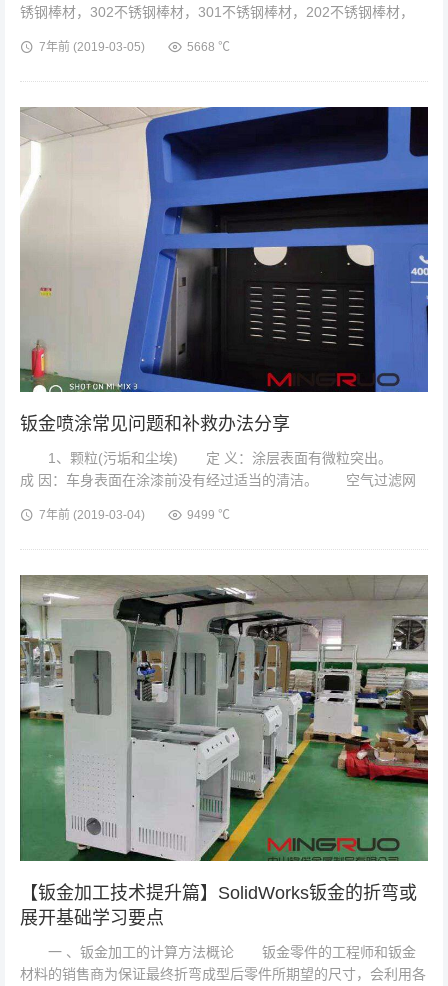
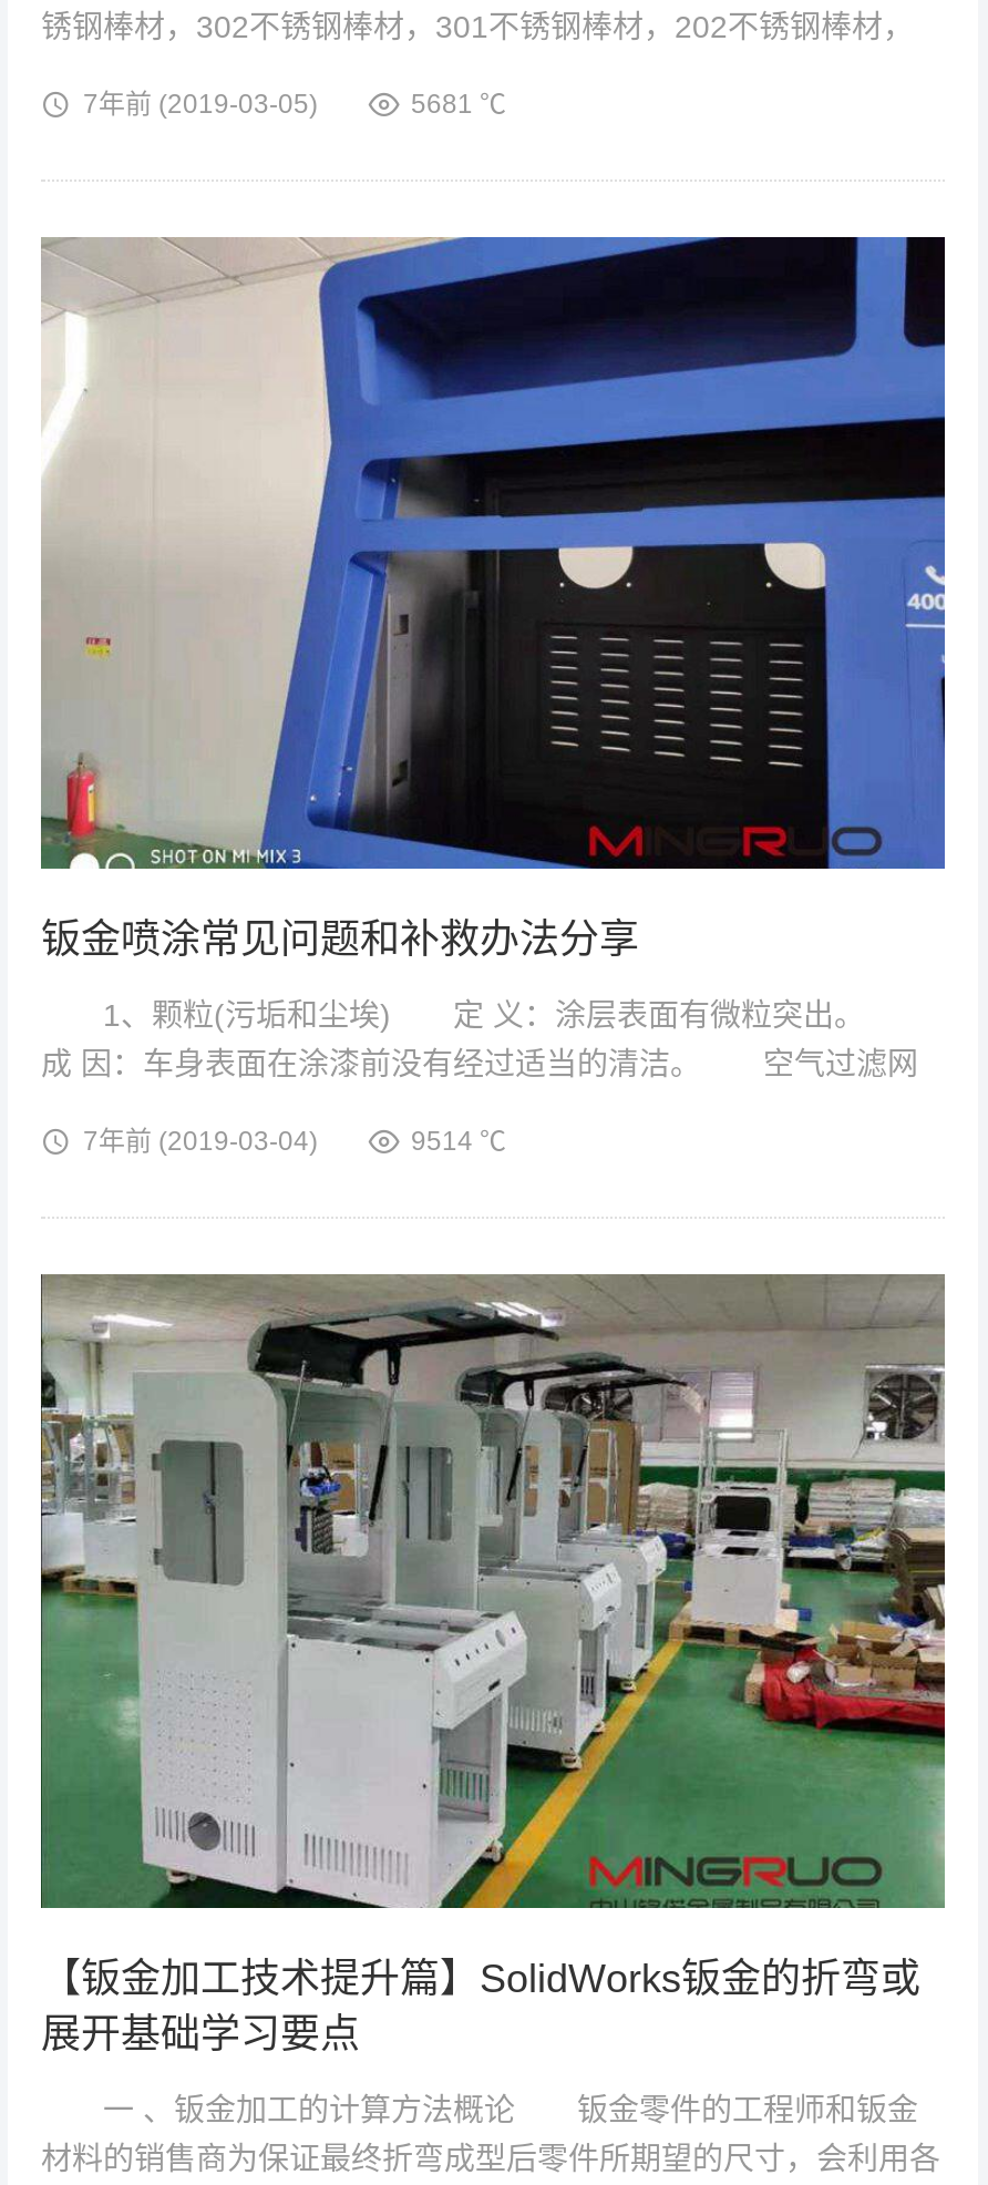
- 5668 ℃
+ 5681 ℃

- 9499 ℃
+ 9514 ℃
